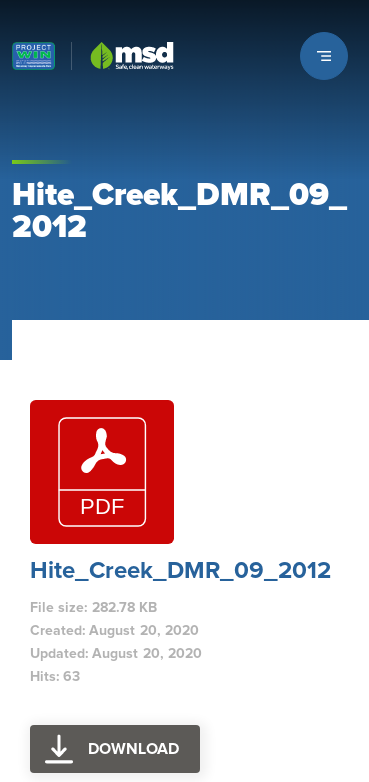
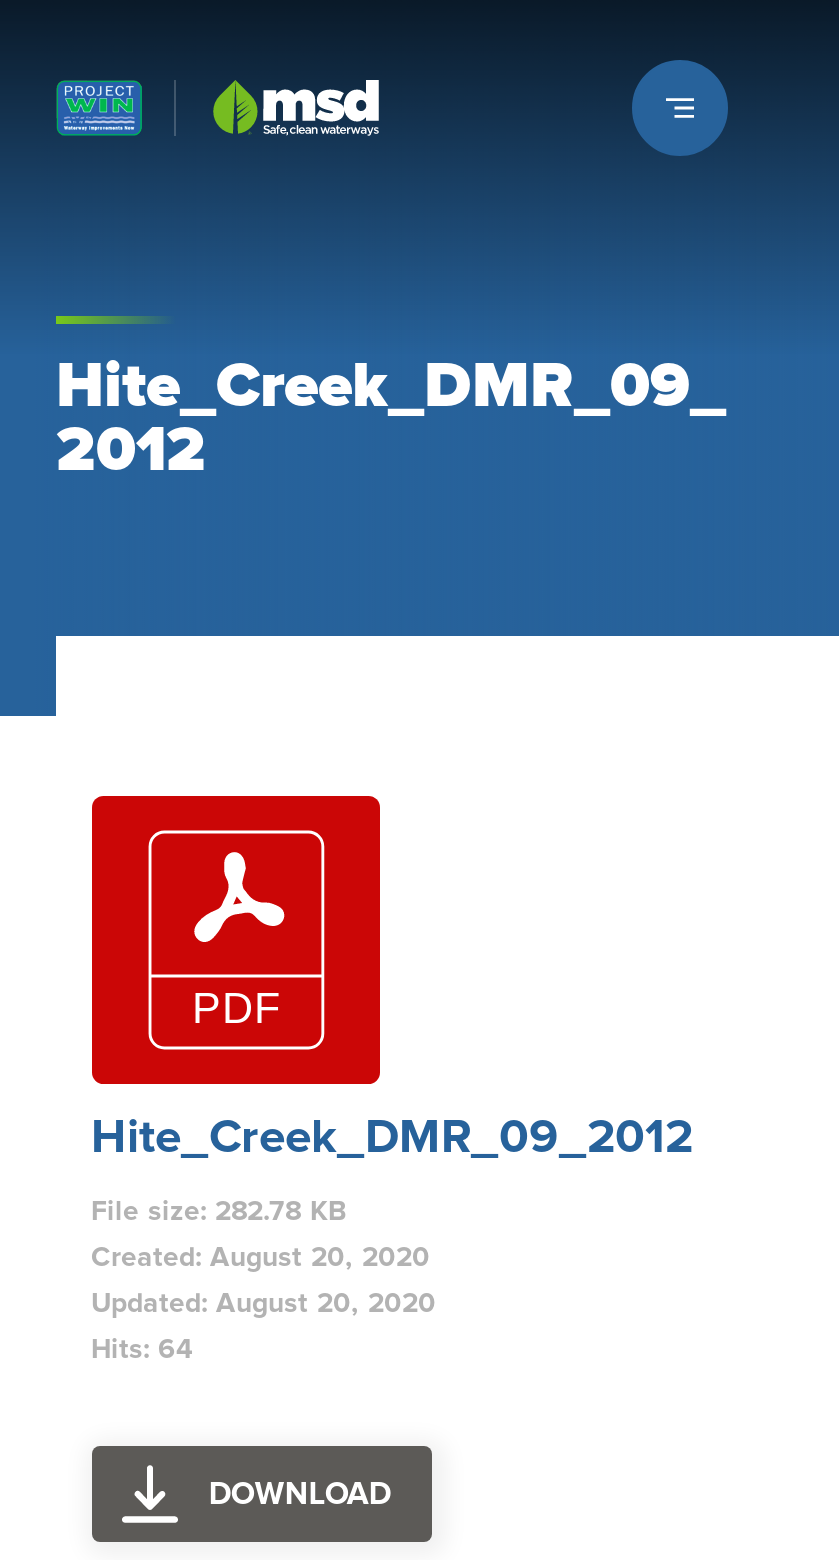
- Hits: 63
+ Hits: 64
